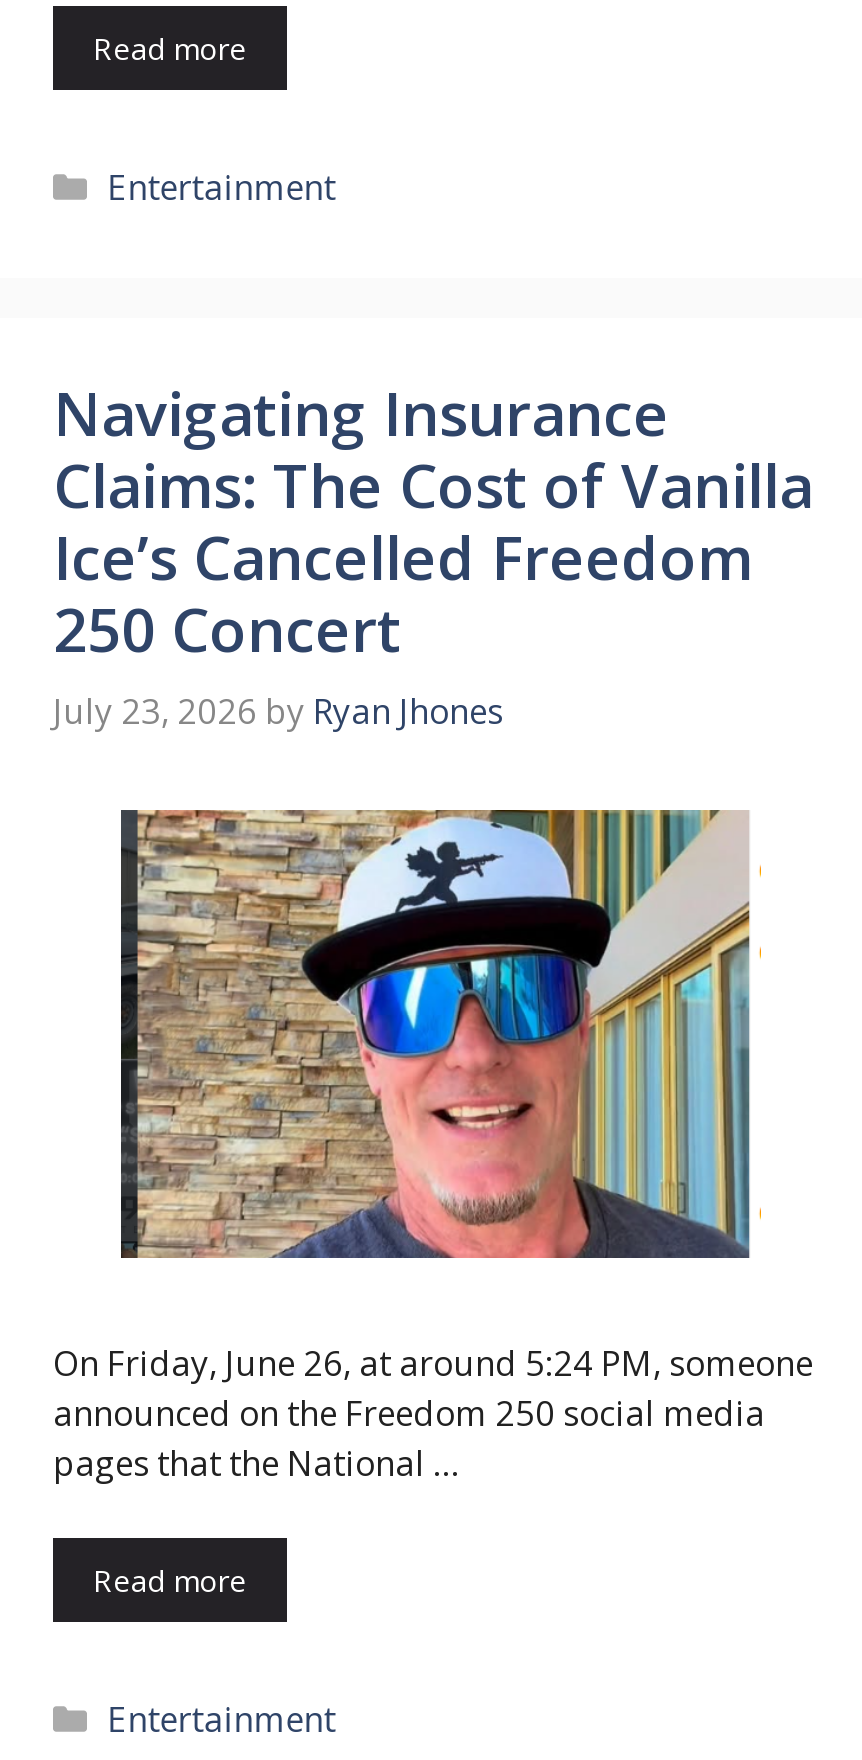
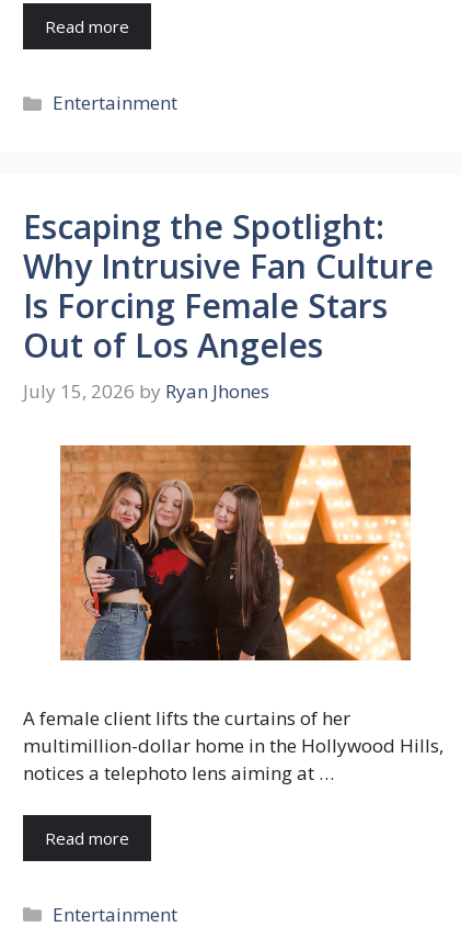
- Navigating Insurance
- Claims: The Cost of Vanilla
- Ice’s Cancelled Freedom
- 250 Concert
- July 23, 2026 by Ryan Jhones
+ Escaping the Spotlight:
+ Why Intrusive Fan Culture
+ Is Forcing Female Stars
+ Out of Los Angeles
+ July 15, 2026 by Ryan Jhones

- [image]
- On Friday, June 26, at around 5:24 PM, someone
- announced on the Freedom 250 social media
- pages that the National …
+ [image]
+ A female client lifts the curtains of her
+ multimillion-dollar home in the Hollywood Hills,
+ notices a telephoto lens aiming at …
